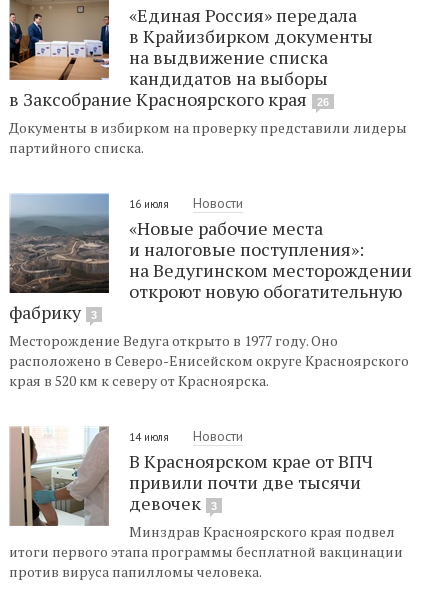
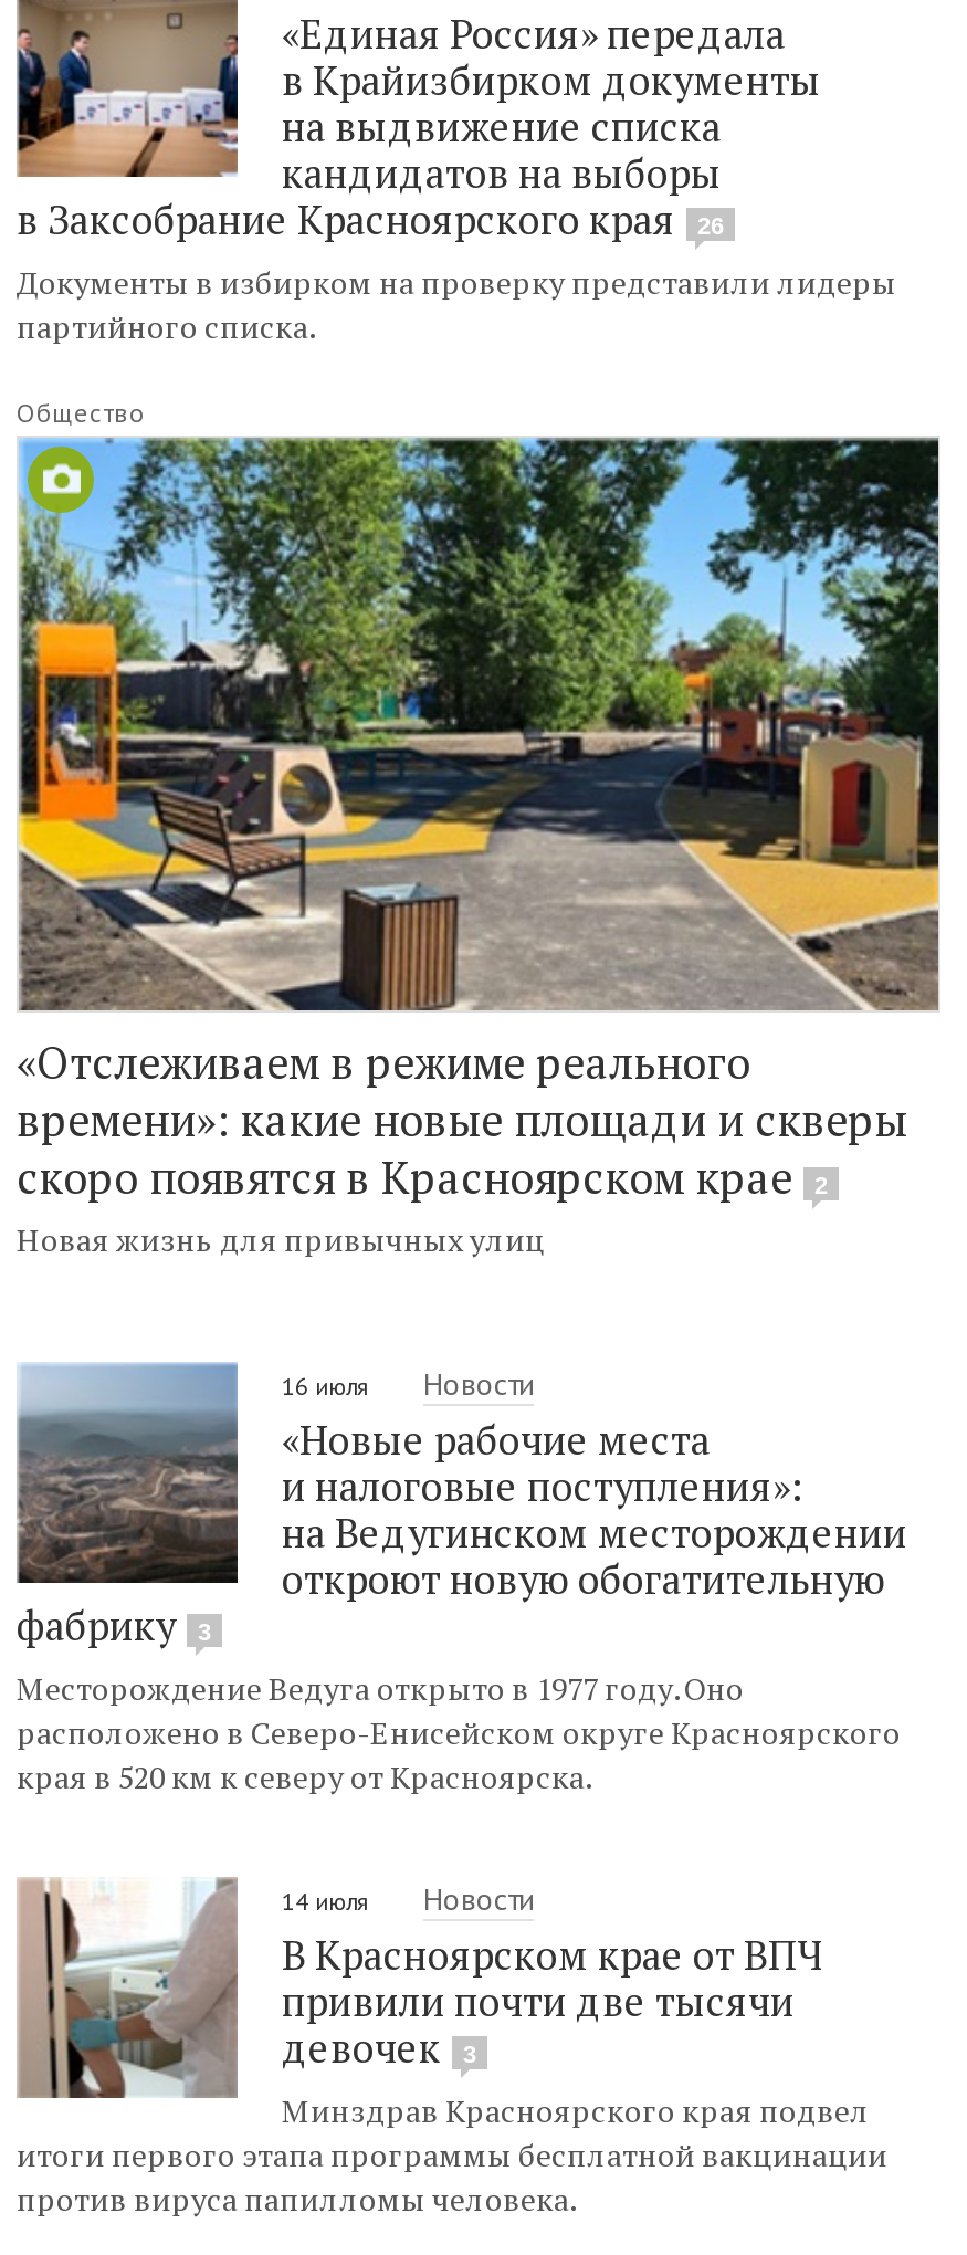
+ Общество

+ [image]
+ «Отслеживаем в режиме реального
+ времени»: какие новые площади и скверы
+ скоро появятся в Красноярском крае
+ 2
+ Новая жизнь для привычных улиц
